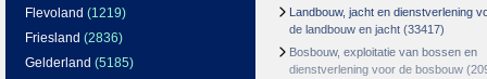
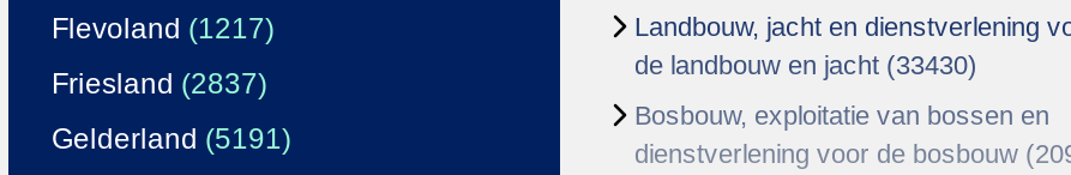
- Flevoland (1219)
+ Flevoland (1217)

- de landbouw en jacht (33417)
+ de landbouw en jacht (33430)

- Friesland (2836)
+ Friesland (2837)

- Gelderland (5185)
+ Gelderland (5191)
